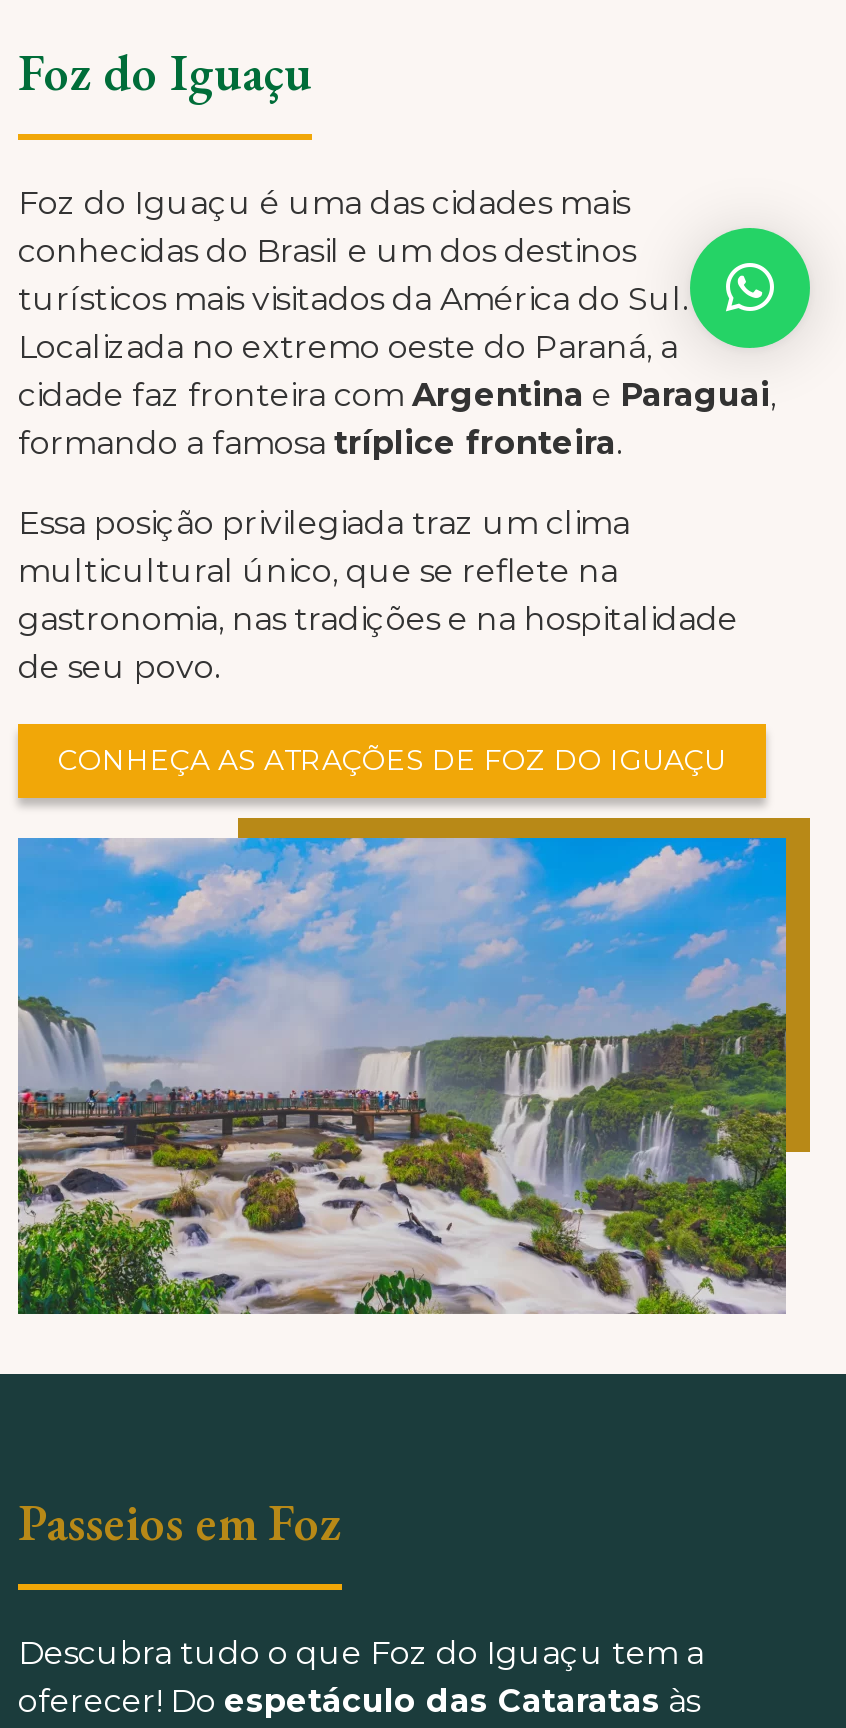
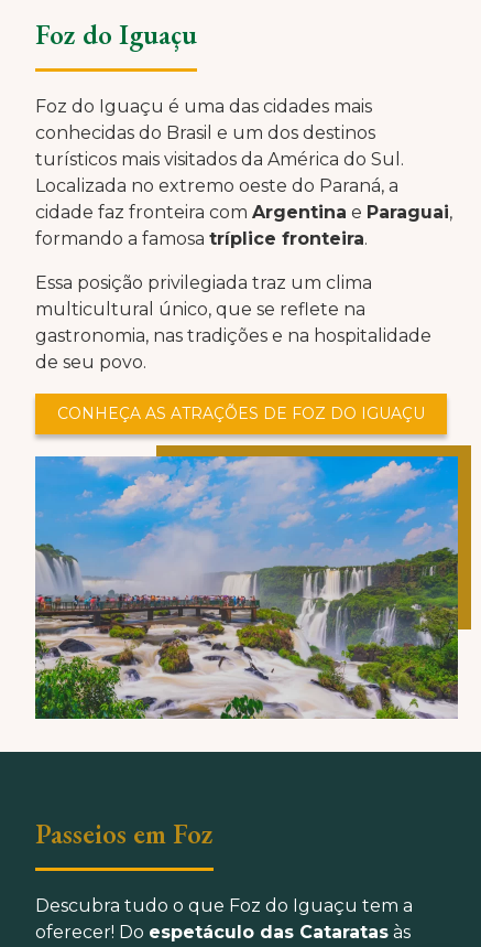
- [image]
